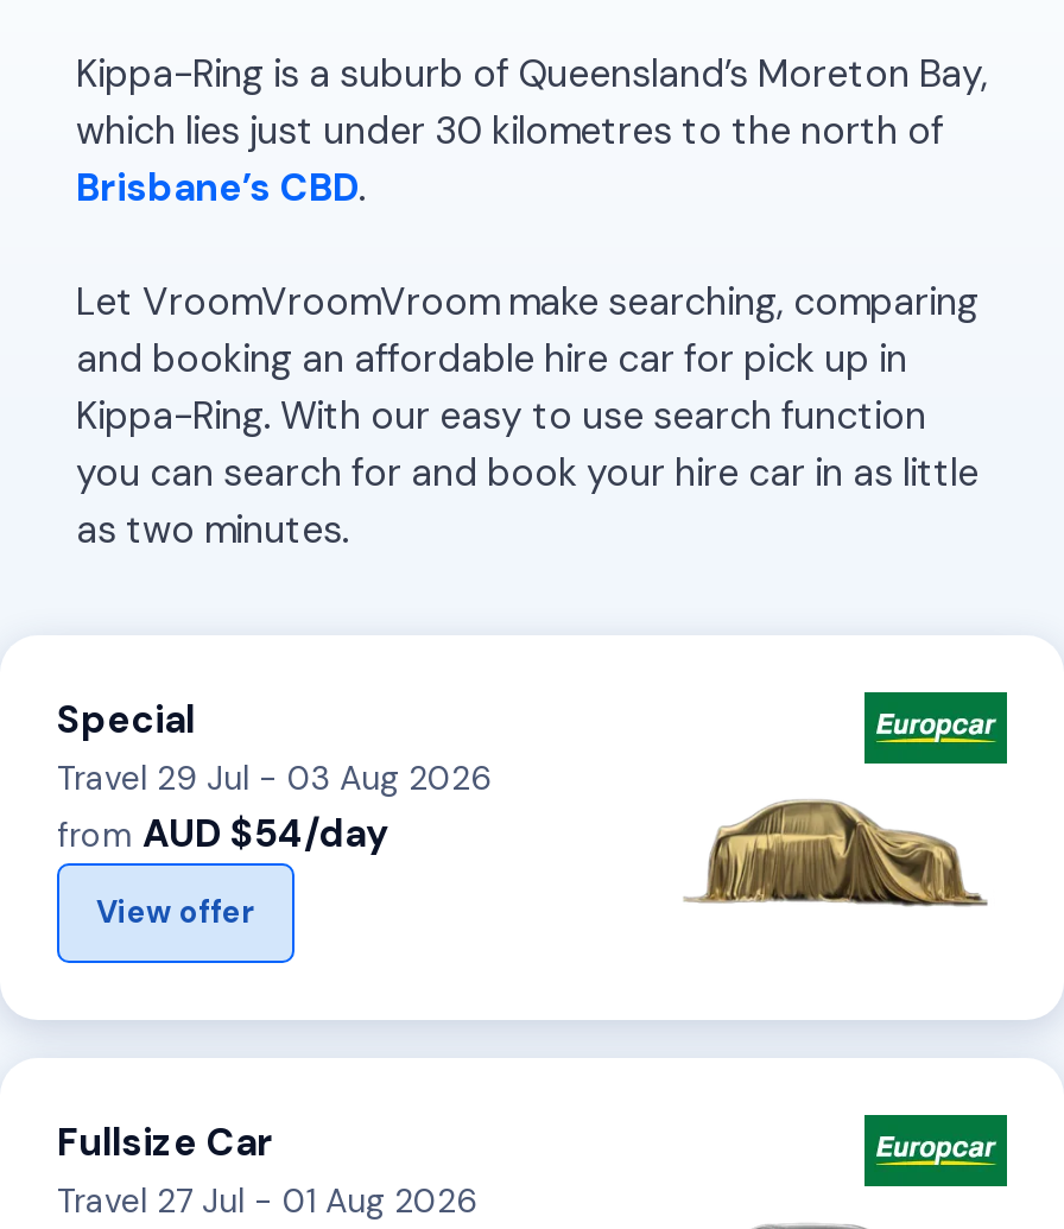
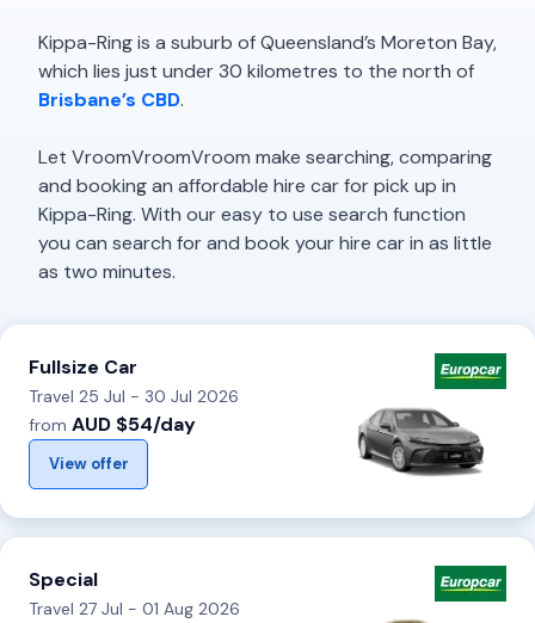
- Special
- Travel 29 Jul - 03 Aug 2026
+ Fullsize Car
+ Travel 25 Jul - 30 Jul 2026

- [image]
+ [image]

- Fullsize Car
+ Special
